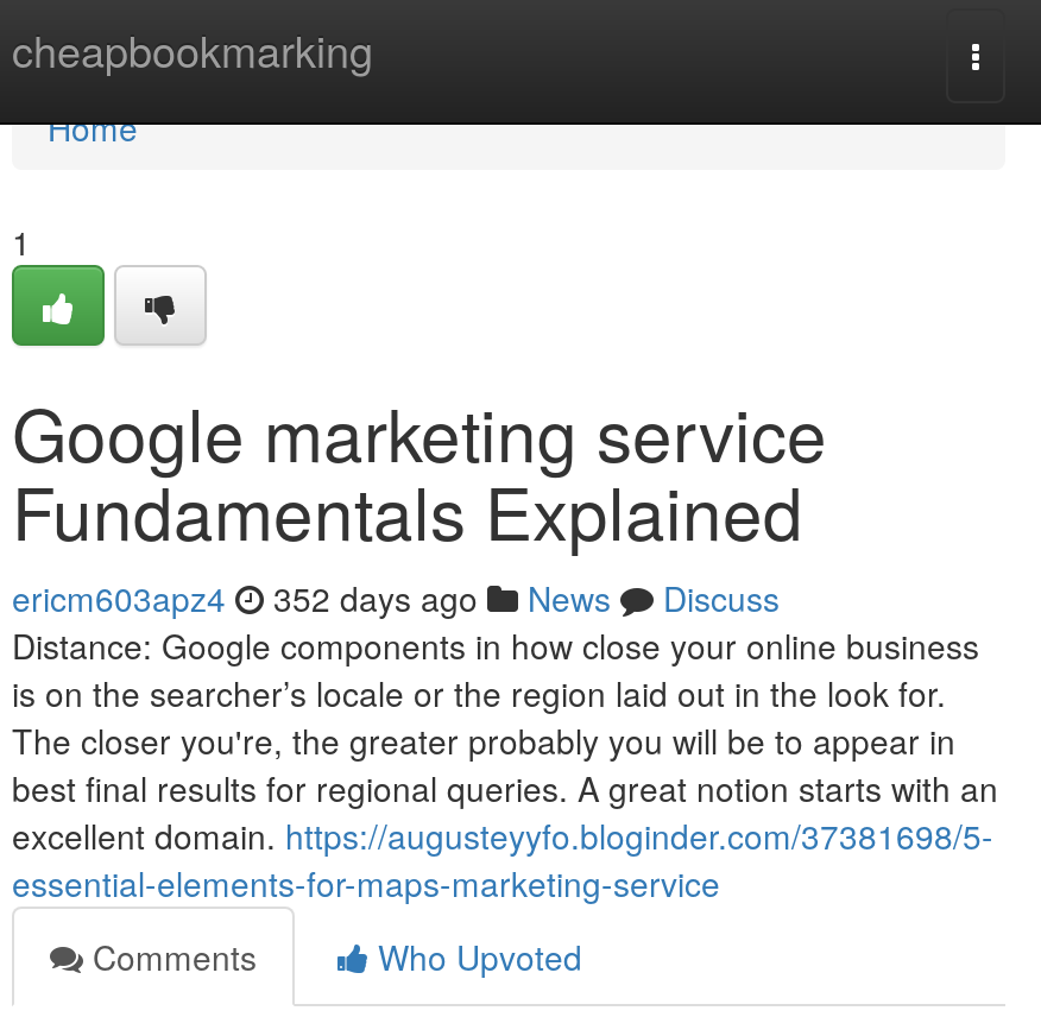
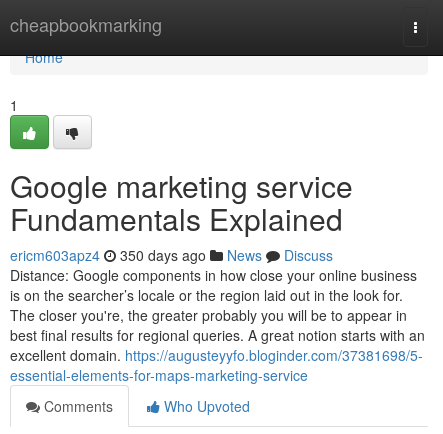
- ericm603apz4 352 days ago News Discuss
+ ericm603apz4 350 days ago News Discuss
